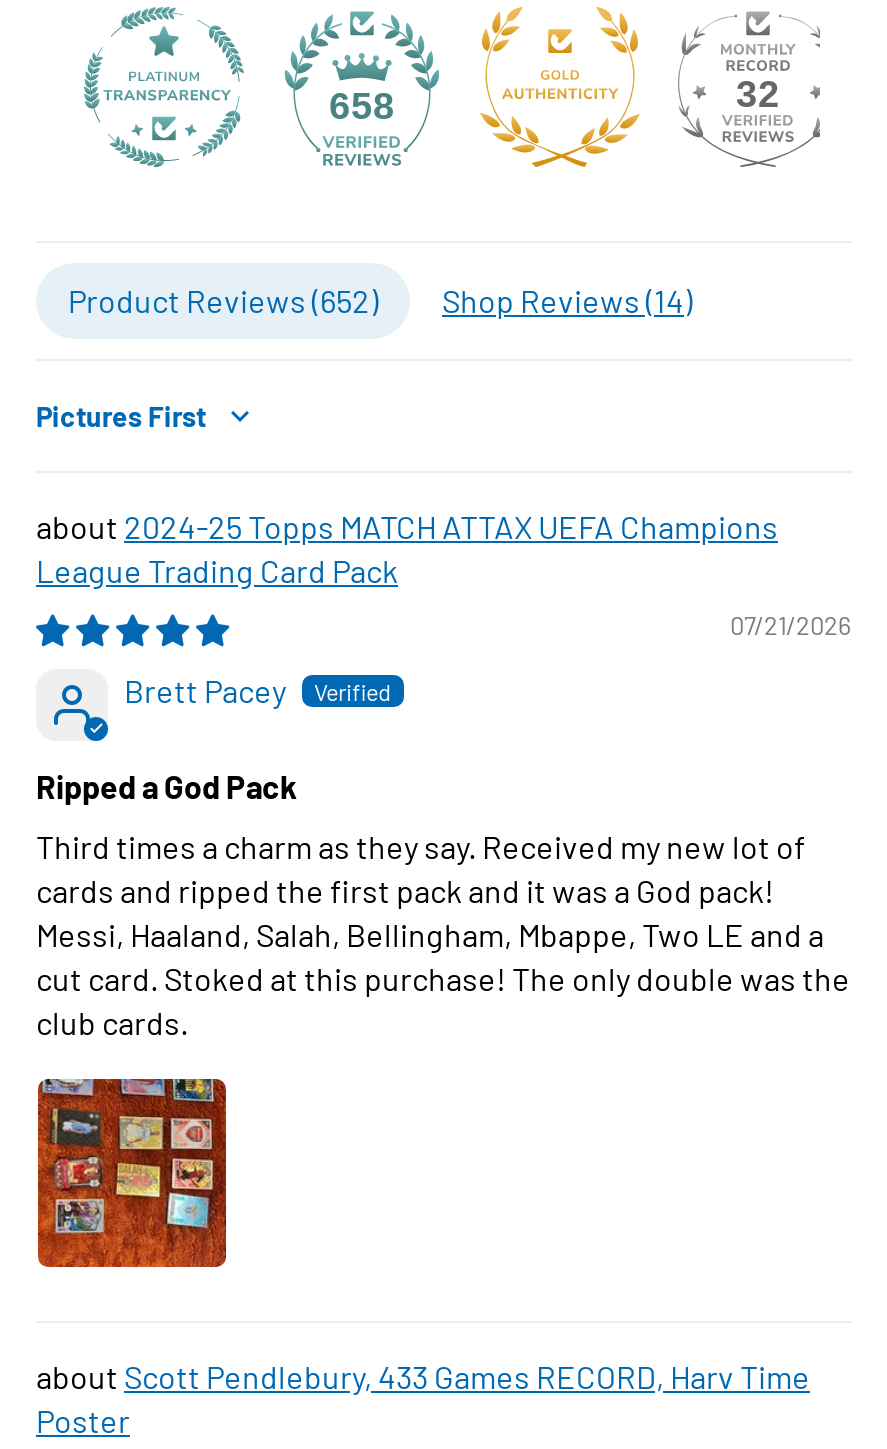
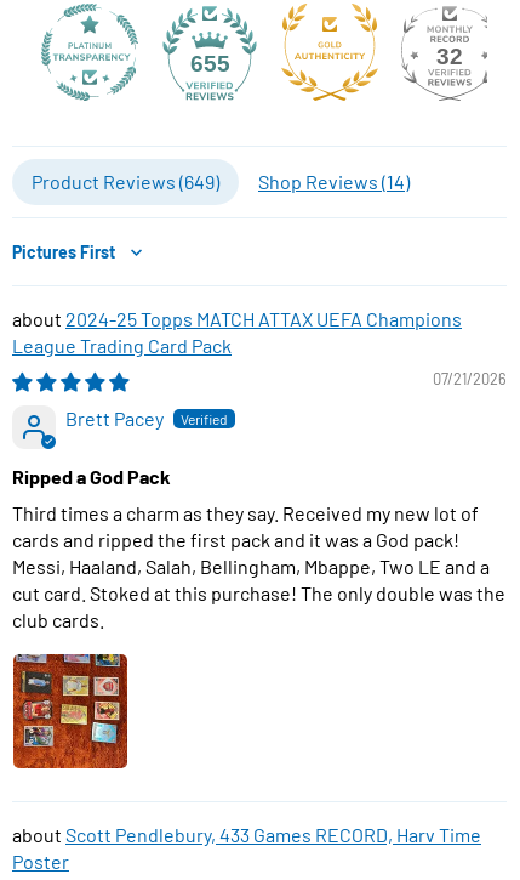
- 658
+ 655

- Product Reviews (652)
+ Product Reviews (649)
